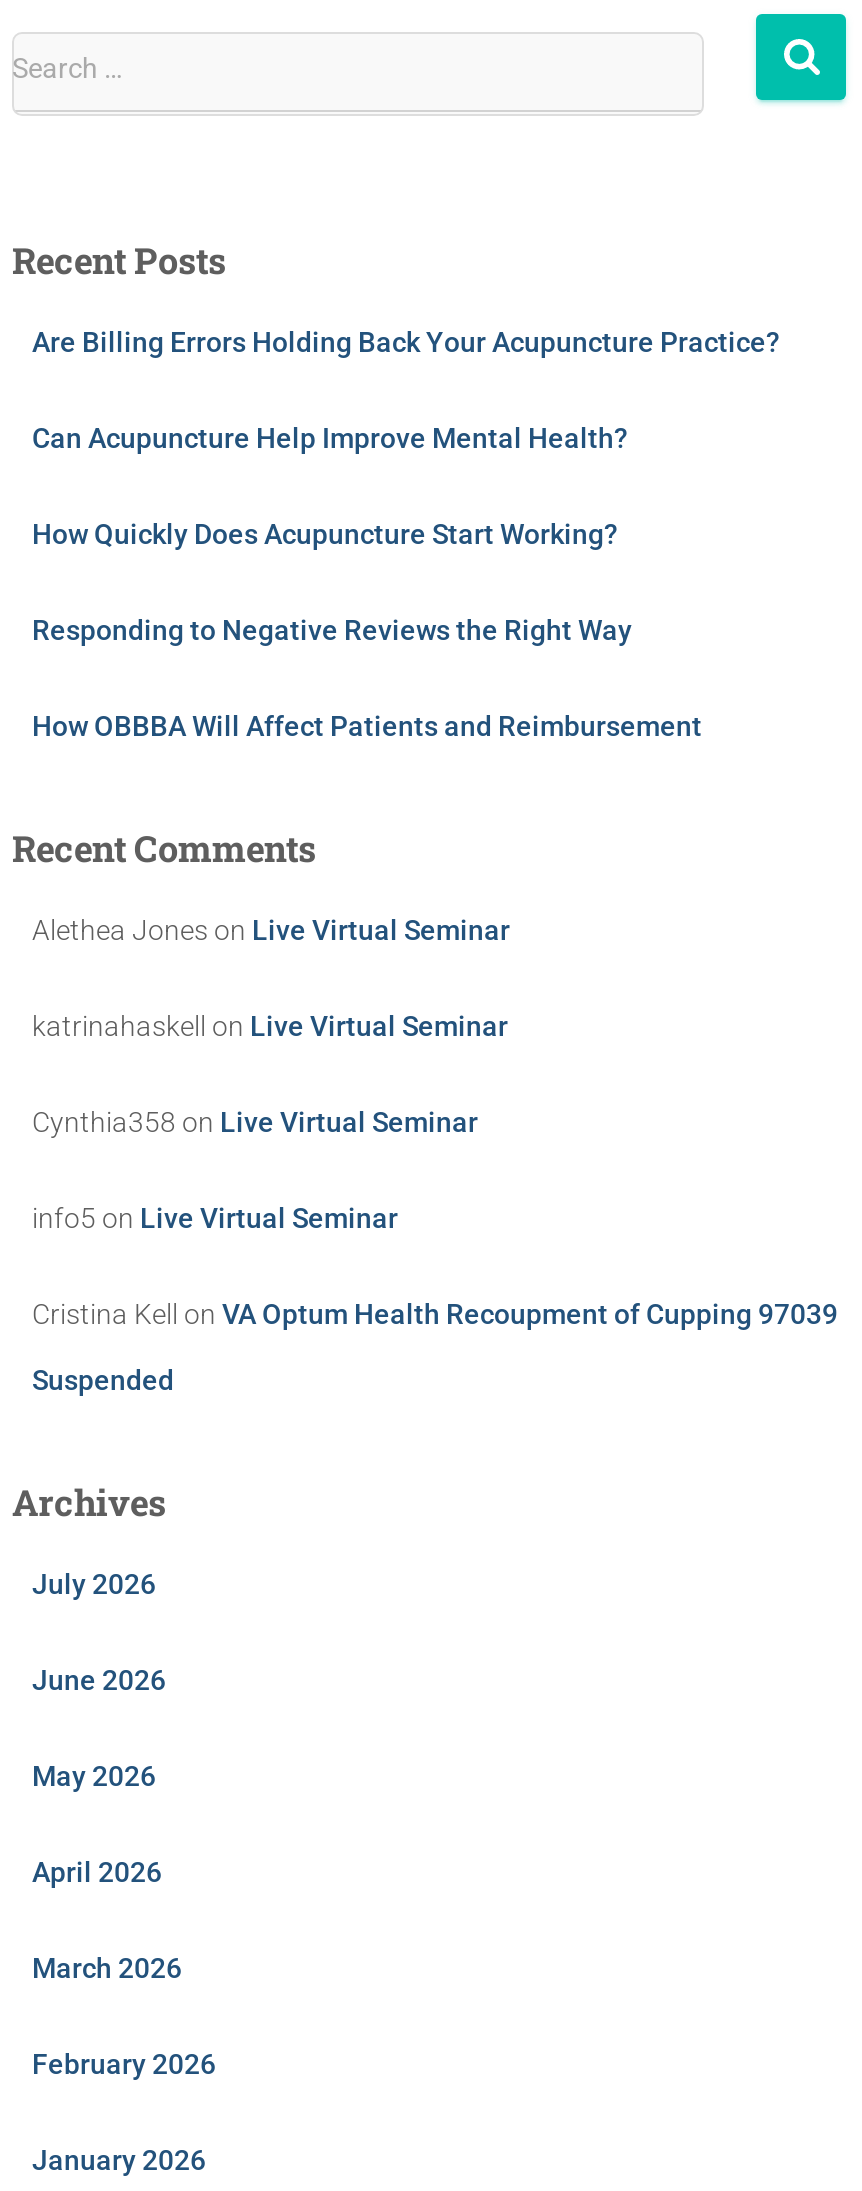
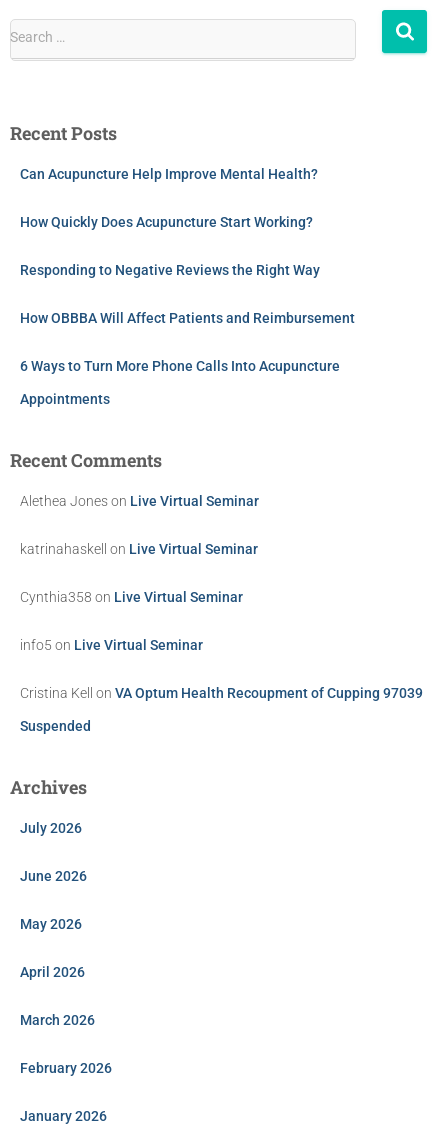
- Are Billing Errors Holding Back Your Acupuncture Practice?

moved up: Can Acupuncture Help Improve Mental Health? | How Quickly Does Acupuncture Start Working? | Responding to Negative Reviews the Right Way | How OBBBA Will Affect Patients and Reimbursement

+ 6 Ways to Turn More Phone Calls Into Acupuncture
+ Appointments
